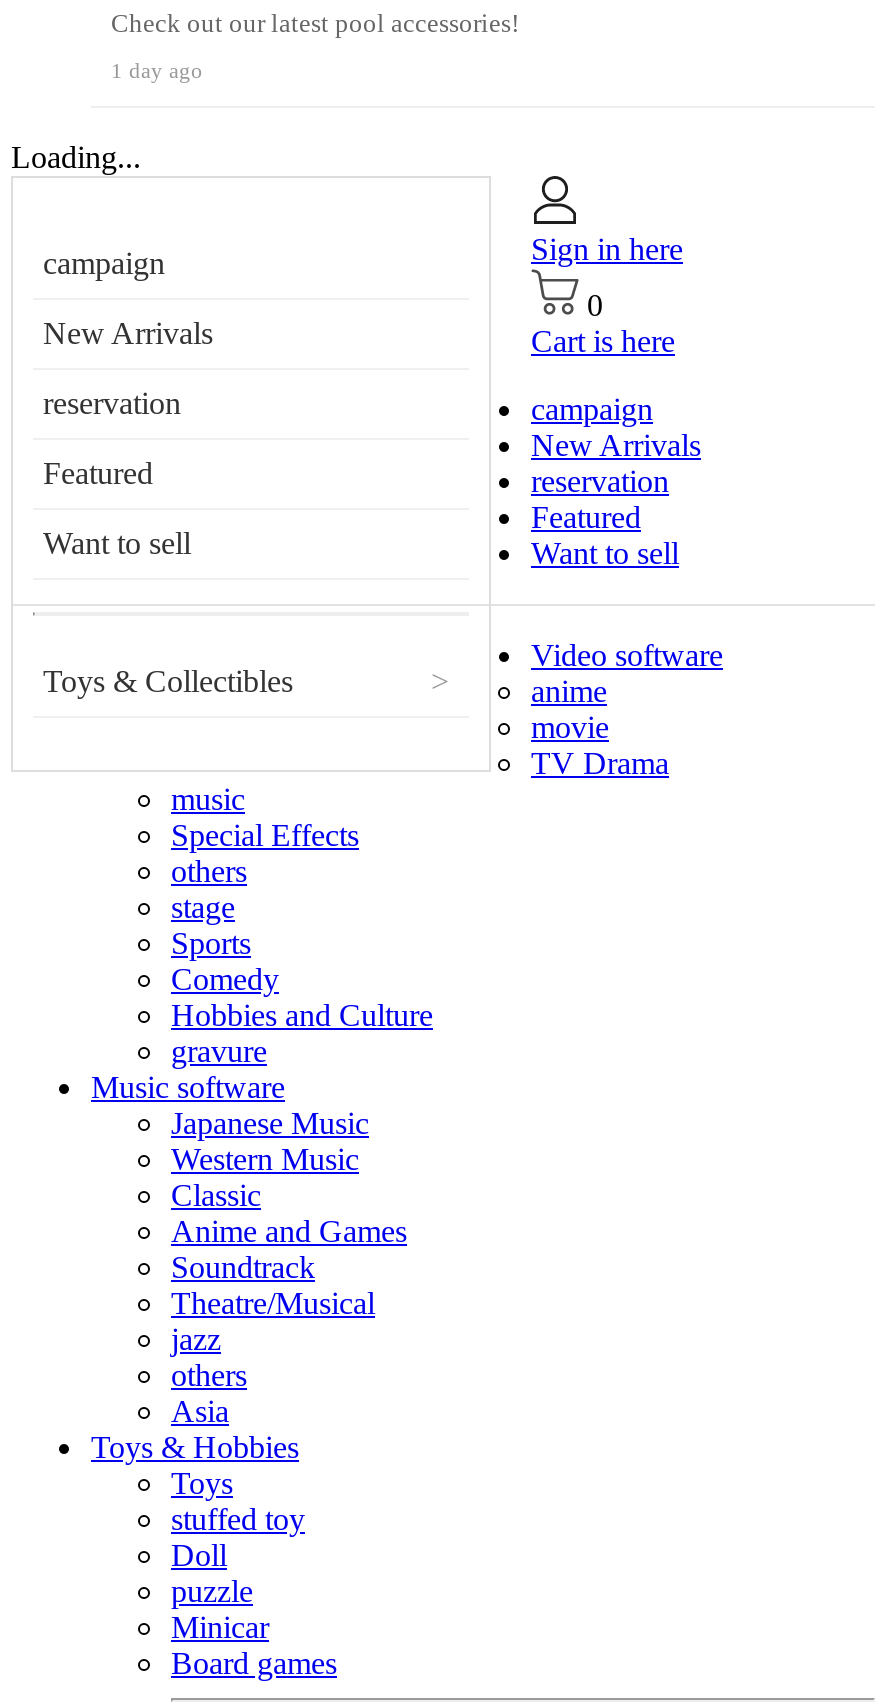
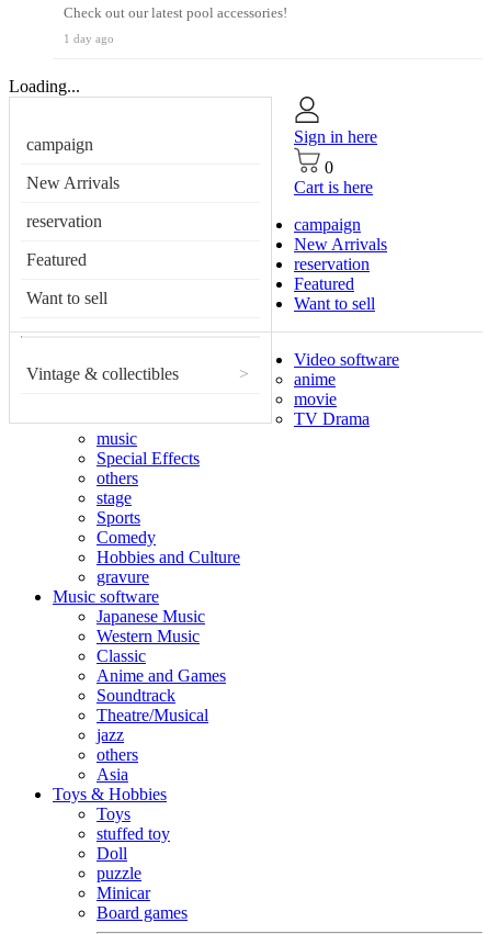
- Toys & Collectibles
+ Vintage & collectibles
